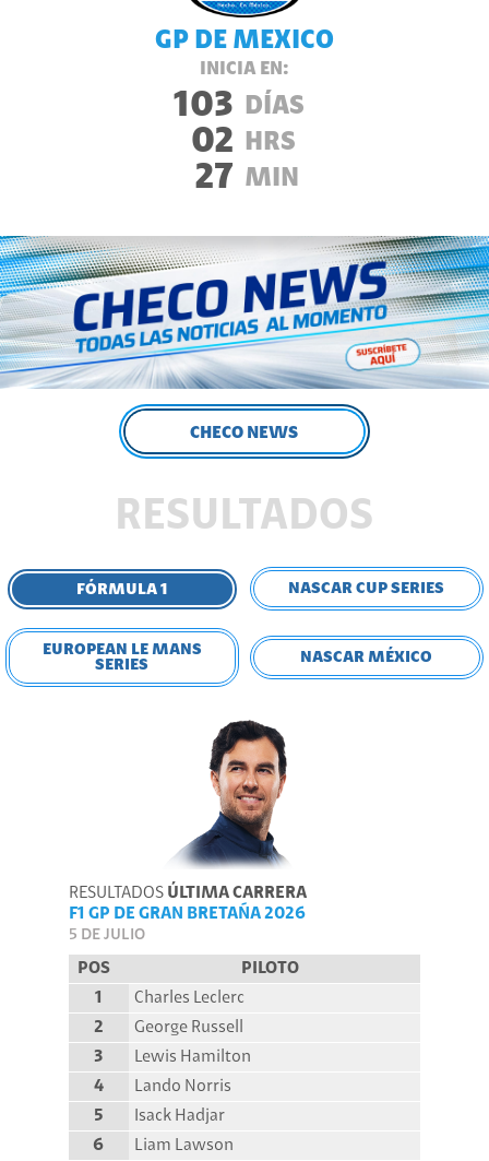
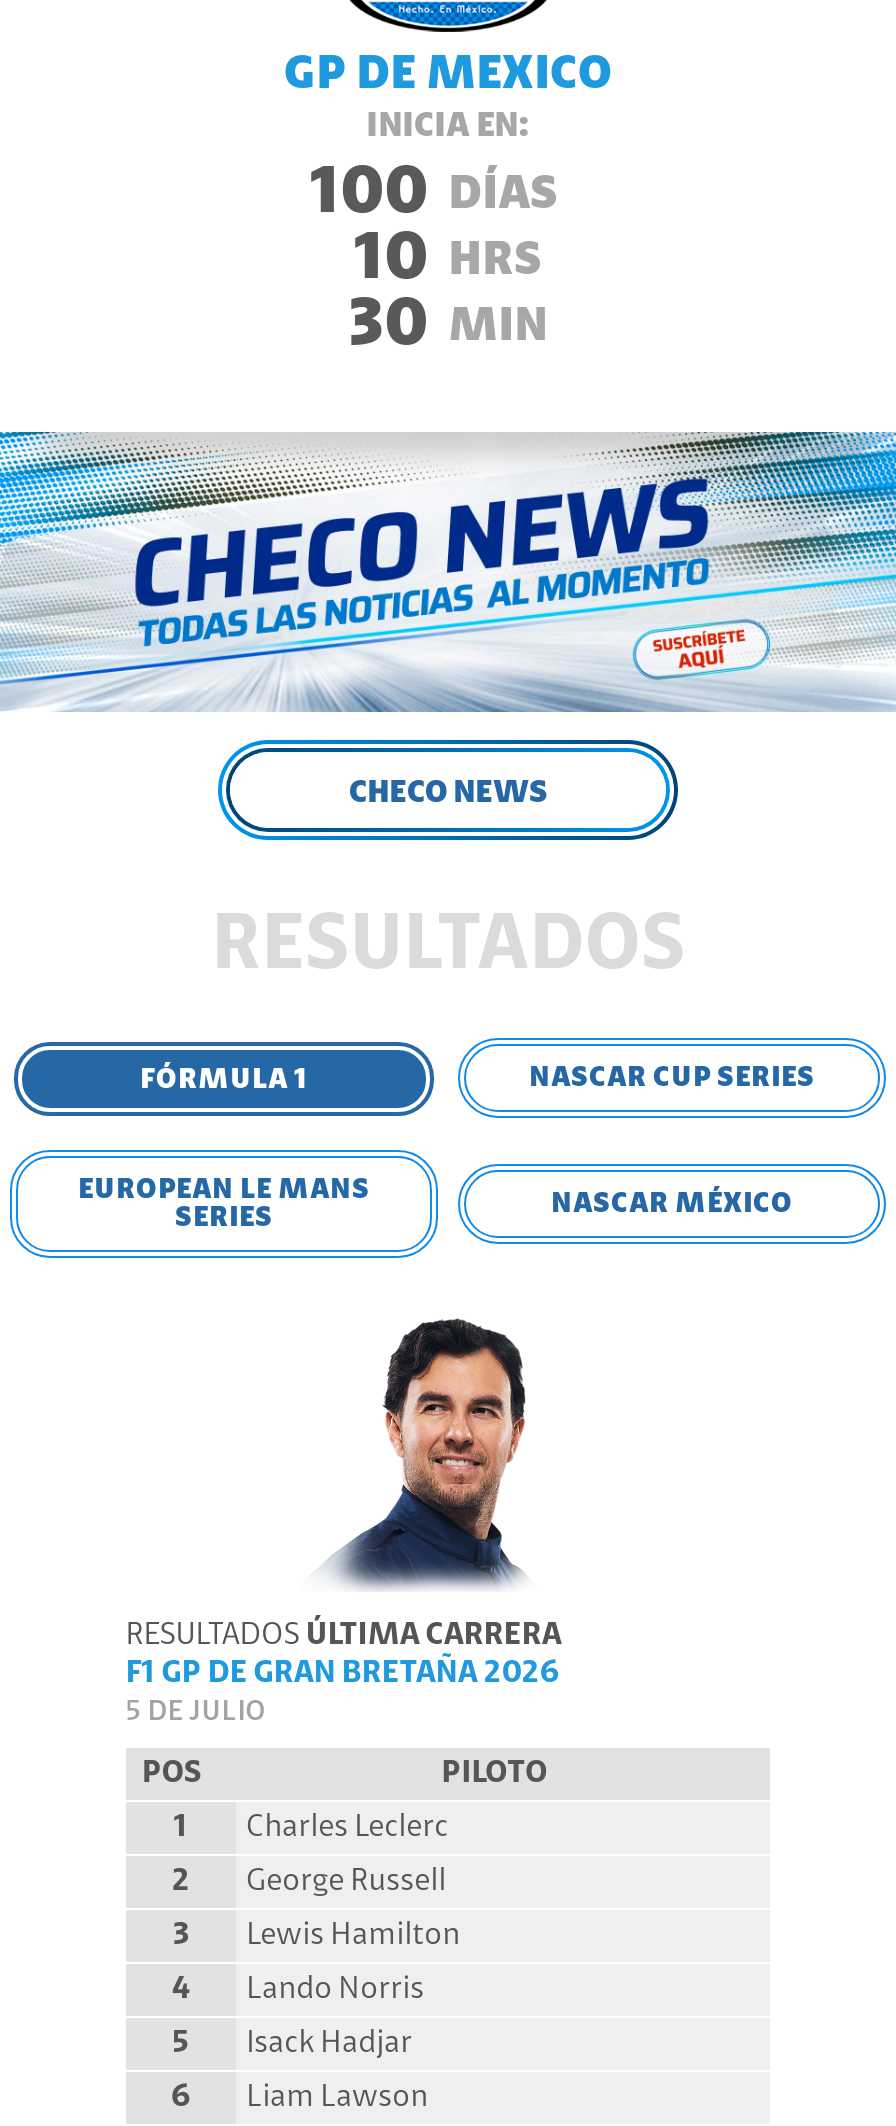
- 103 DÍAS
+ 100 DÍAS

- 02 HRS
+ 10 HRS

- 27 MIN
+ 30 MIN
